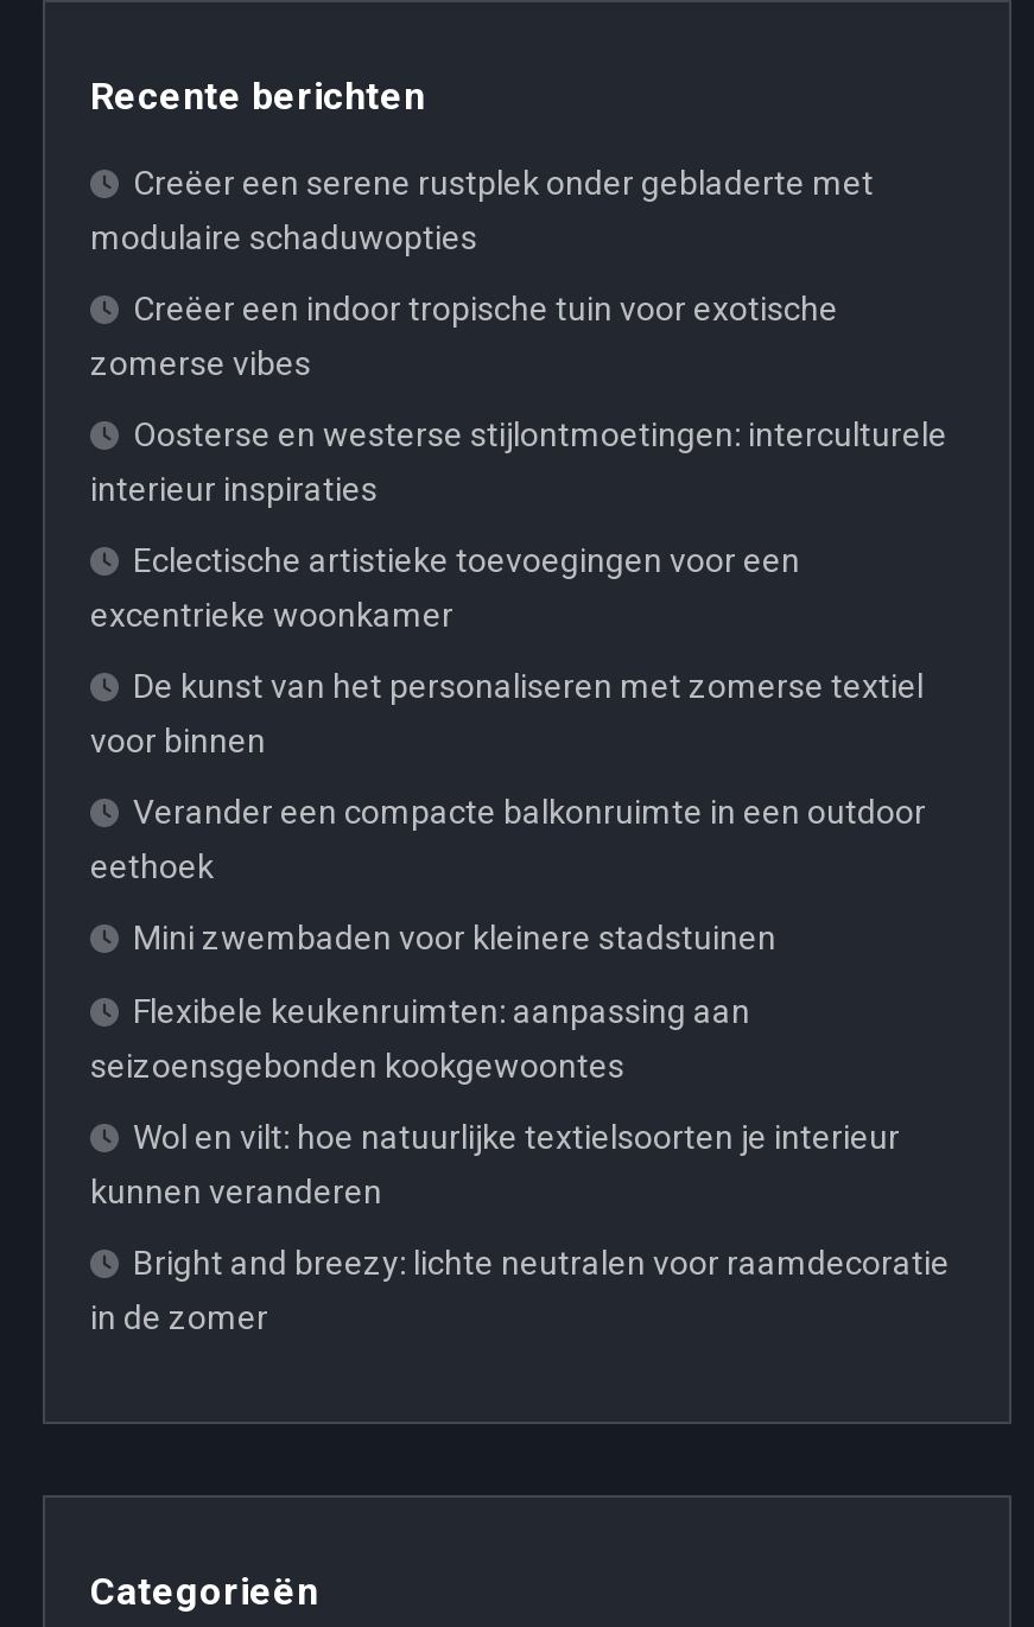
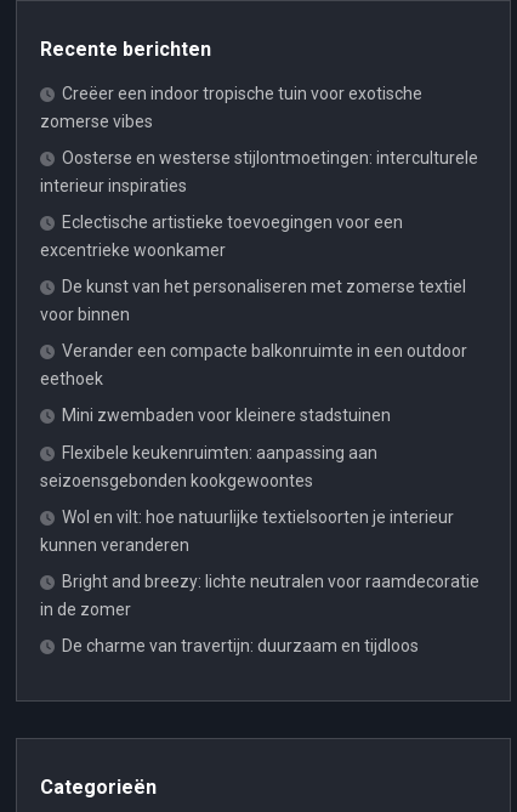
- Creëer een serene rustplek onder gebladerte met
- modulaire schaduwopties

moved up: Creëer een indoor tropische tuin voor exotische | zomerse vibes | Oosterse en westerse stijlontmoetingen: interculturele | ... | Bright and breezy: lichte neutralen voor raamdecoratie | in de zomer

+ De charme van travertijn: duurzaam en tijdloos
